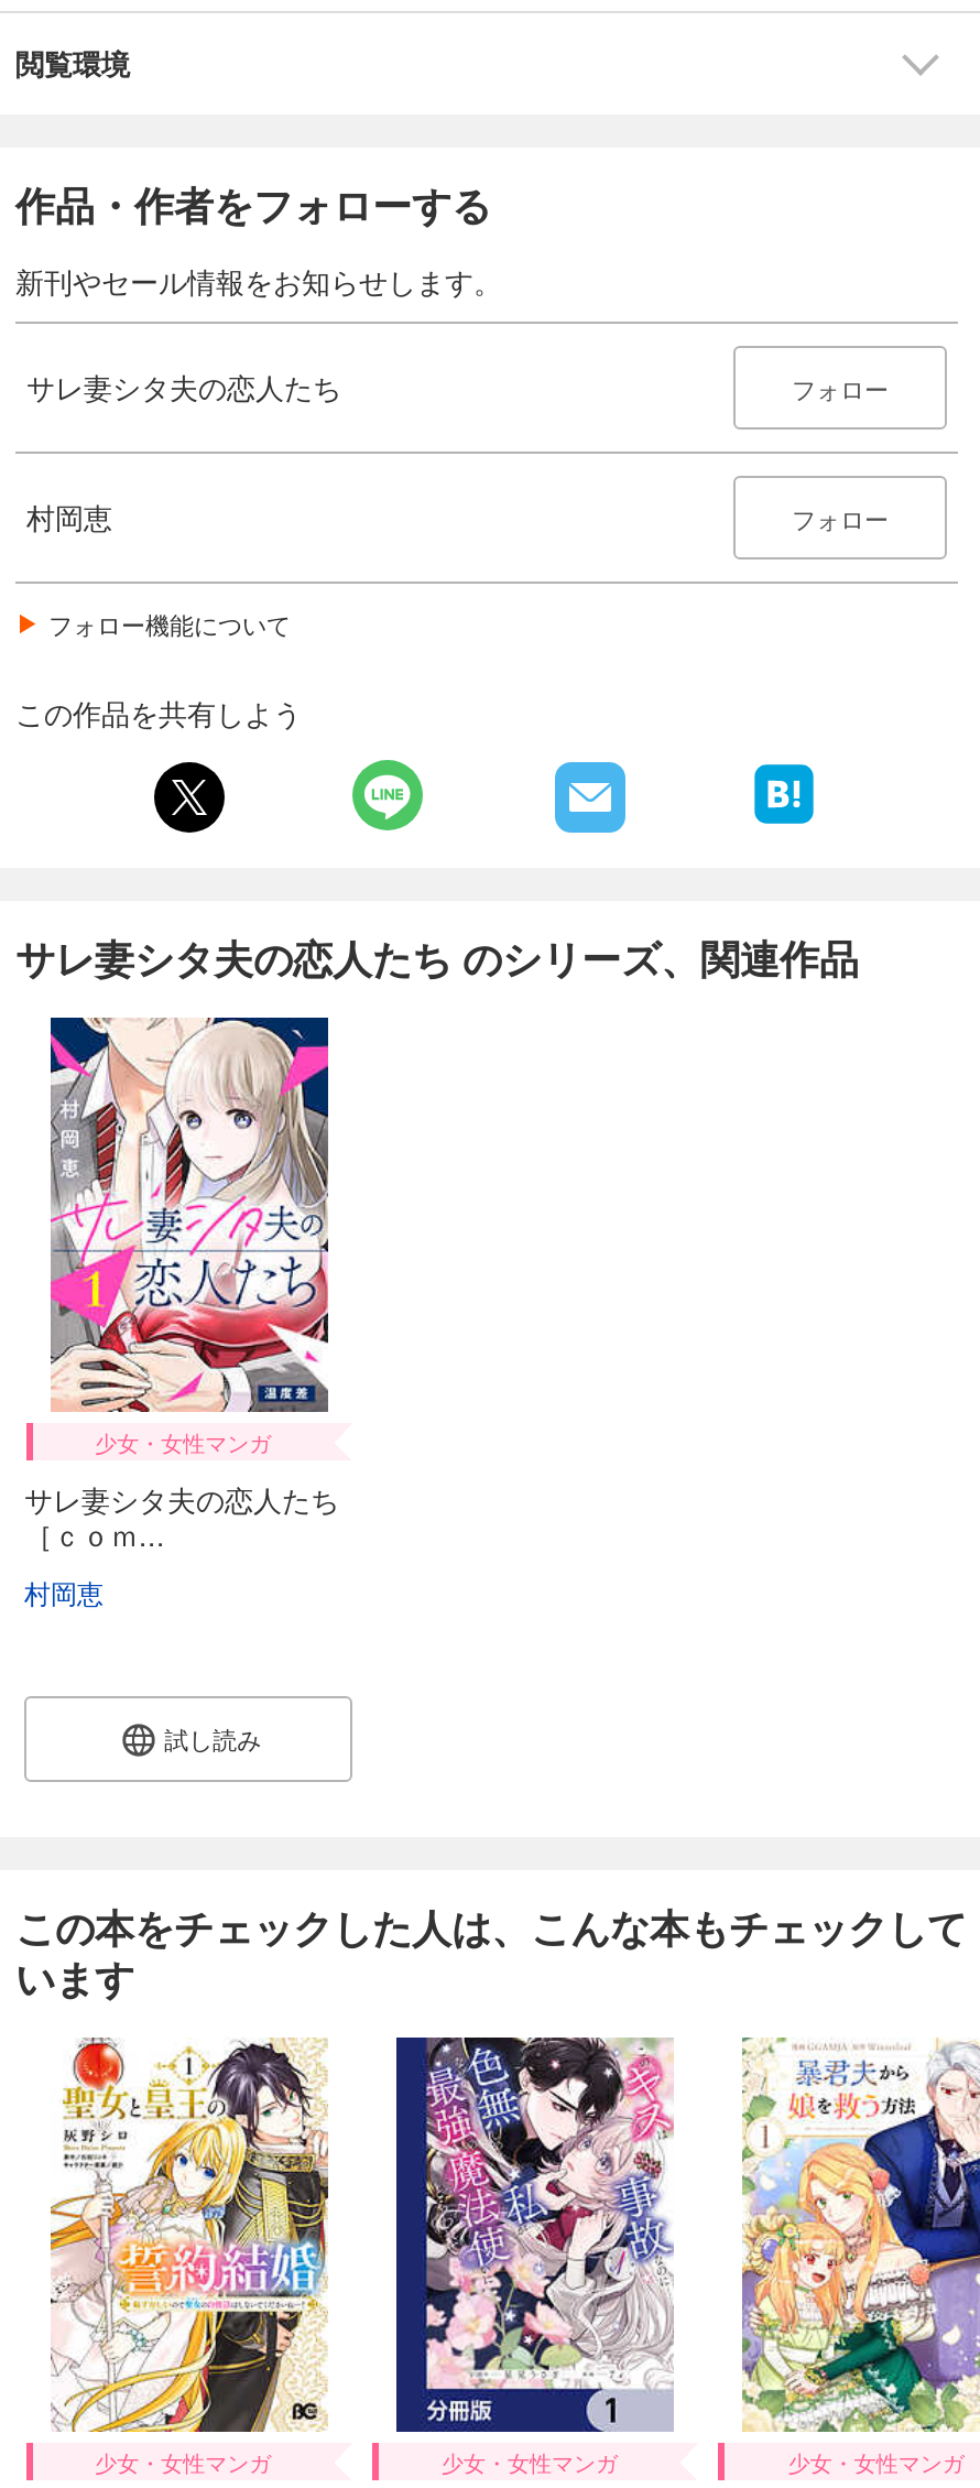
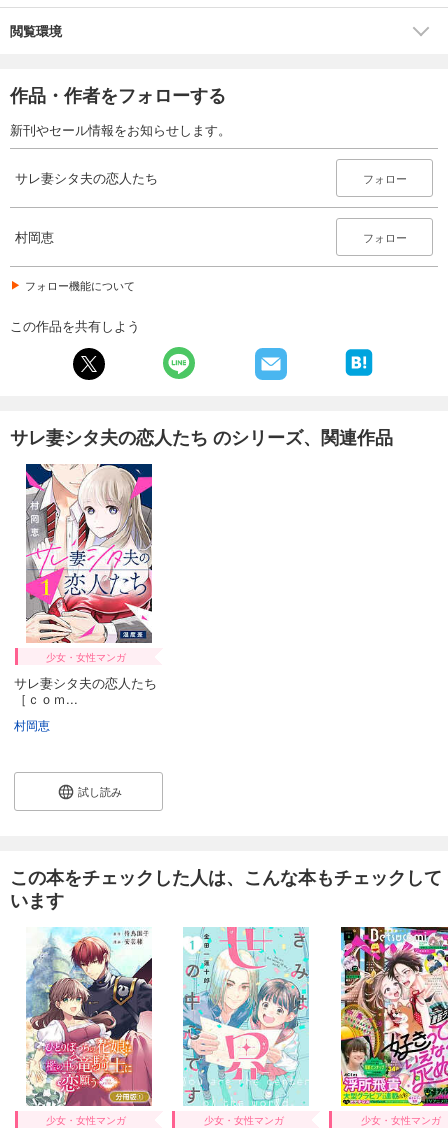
- [image]
+ [image]

- [image]
+ [image]

- [image]
+ [image]
